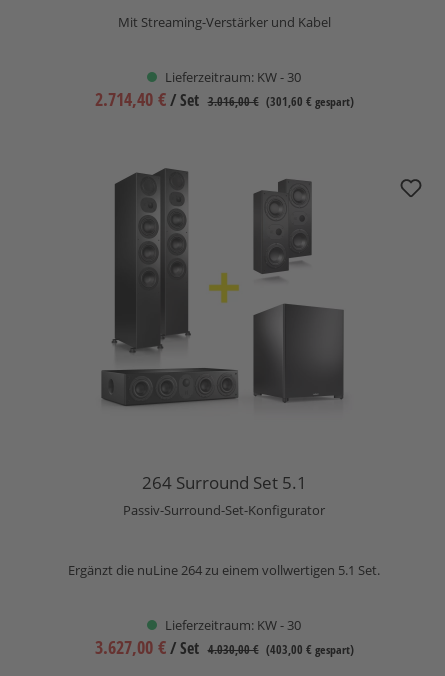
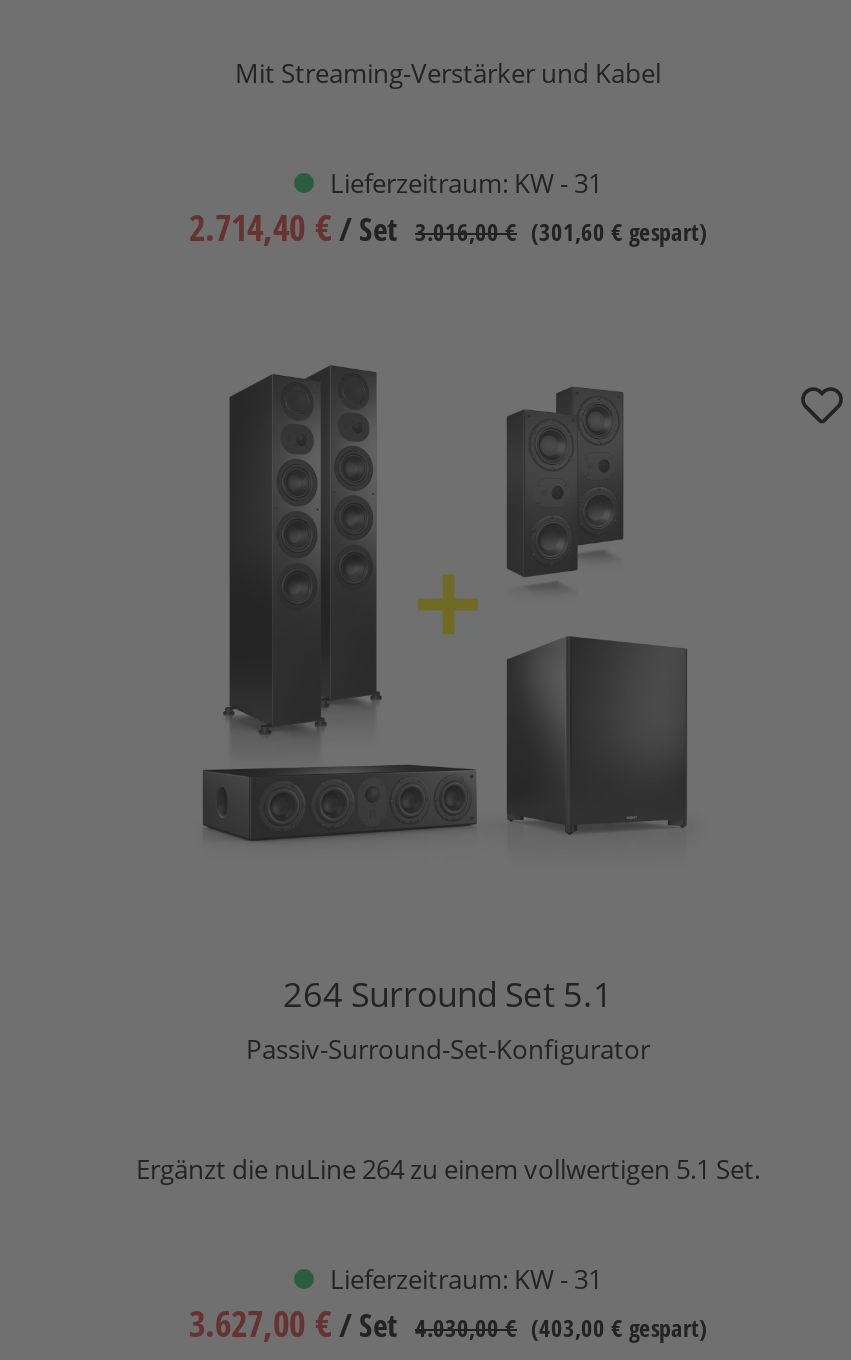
- Lieferzeitraum: KW - 30
+ Lieferzeitraum: KW - 31

- Lieferzeitraum: KW - 30
+ Lieferzeitraum: KW - 31
